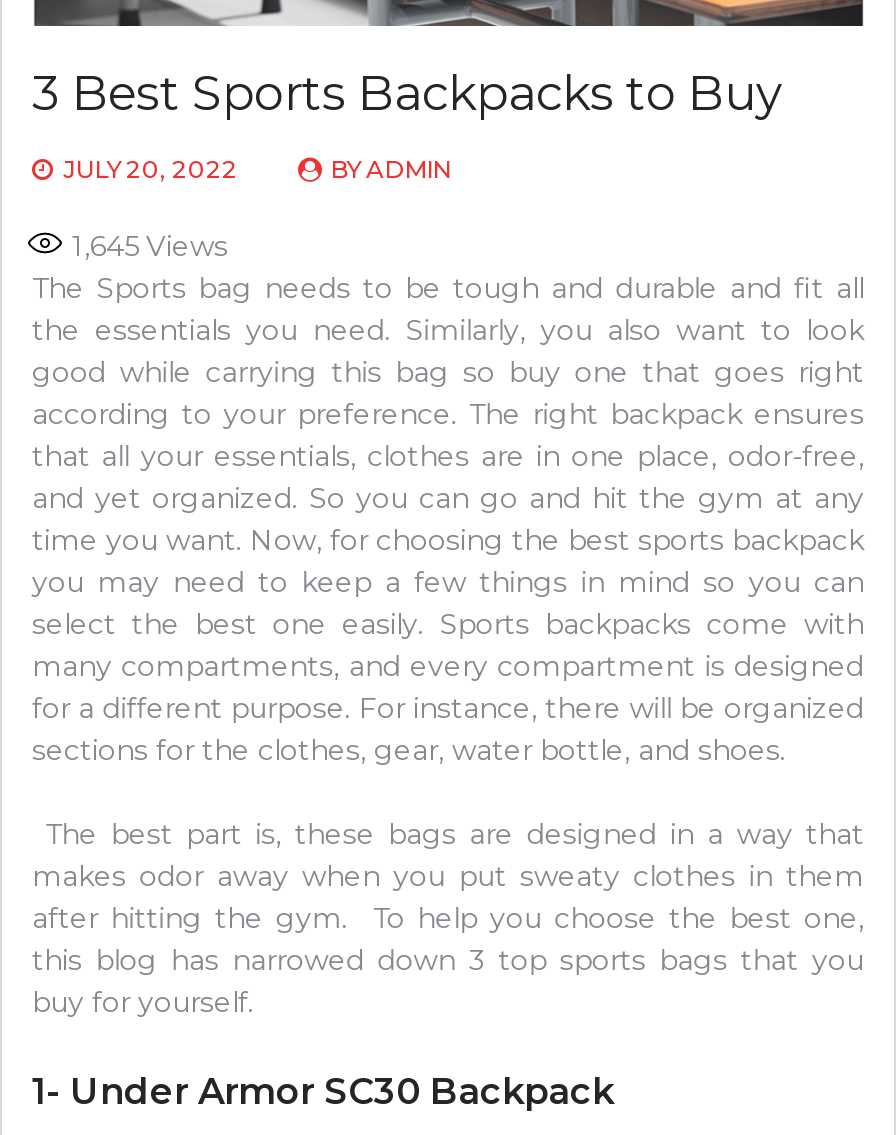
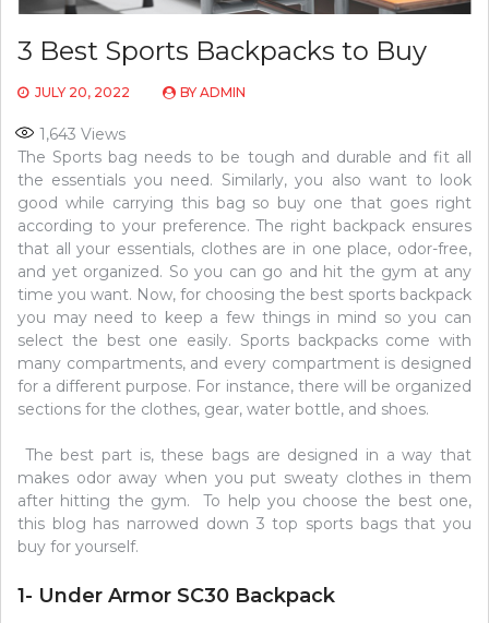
- 1,645 Views
+ 1,643 Views
